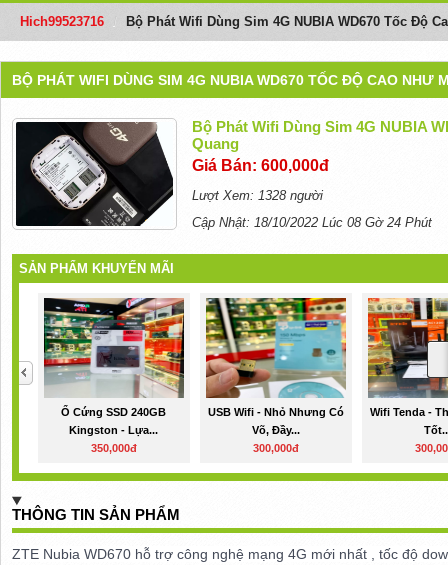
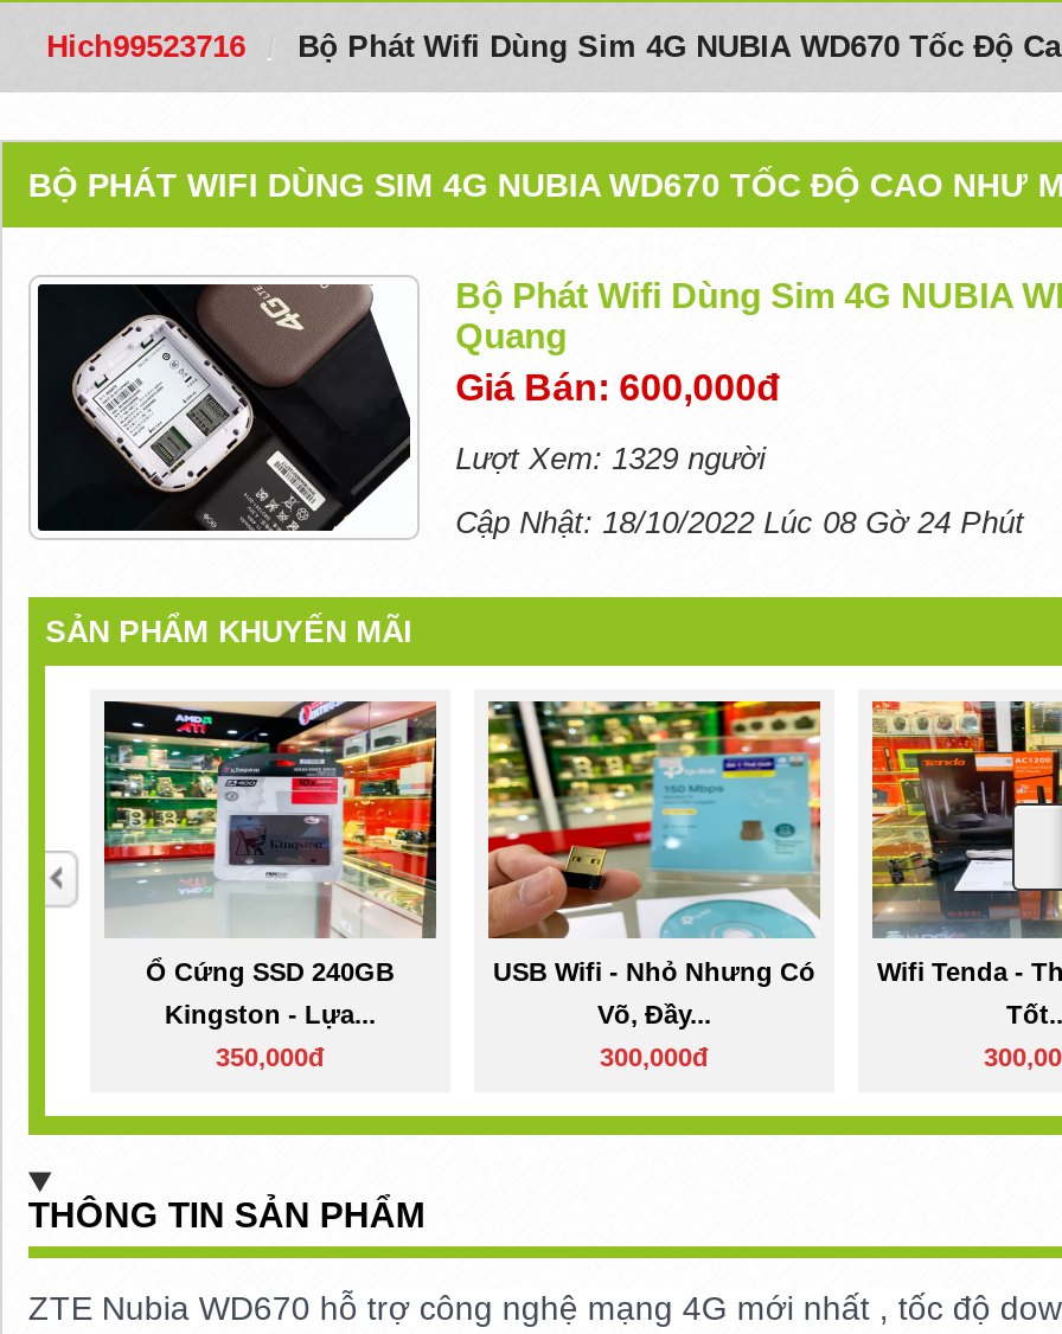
- Lượt Xem: 1328 người
+ Lượt Xem: 1329 người
